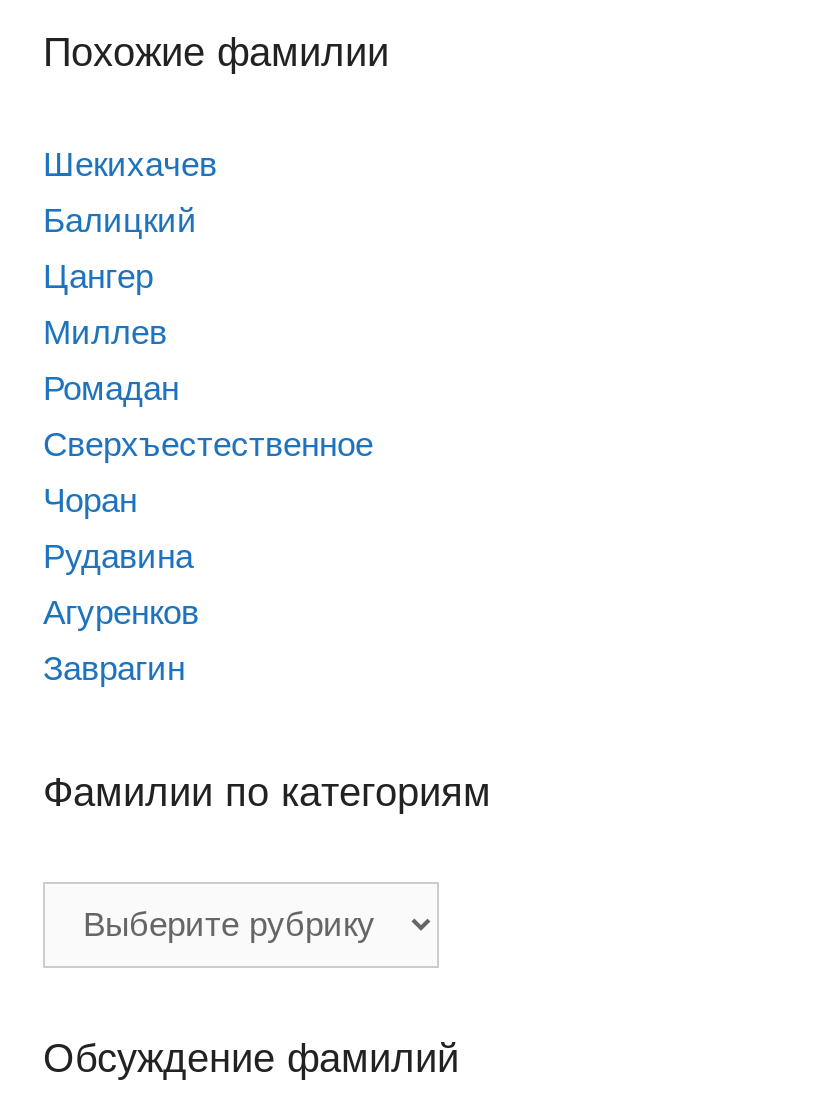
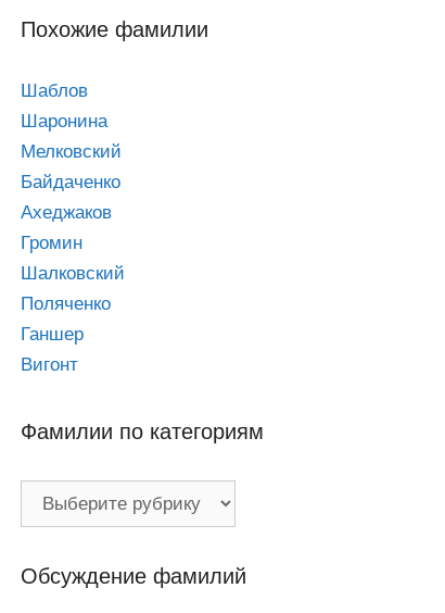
- Шекихачев
+ Шаблов

- Балицкий
+ Шаронина

- Цангер
+ Мелковский

- Миллев
+ Байдаченко

- Ромадан
+ Ахеджаков

- Сверхъестественное
+ Громин

- Чоран
+ Шалковский

- Рудавина
+ Поляченко

- Агуренков
+ Ганшер

- Заврагин
+ Вигонт
